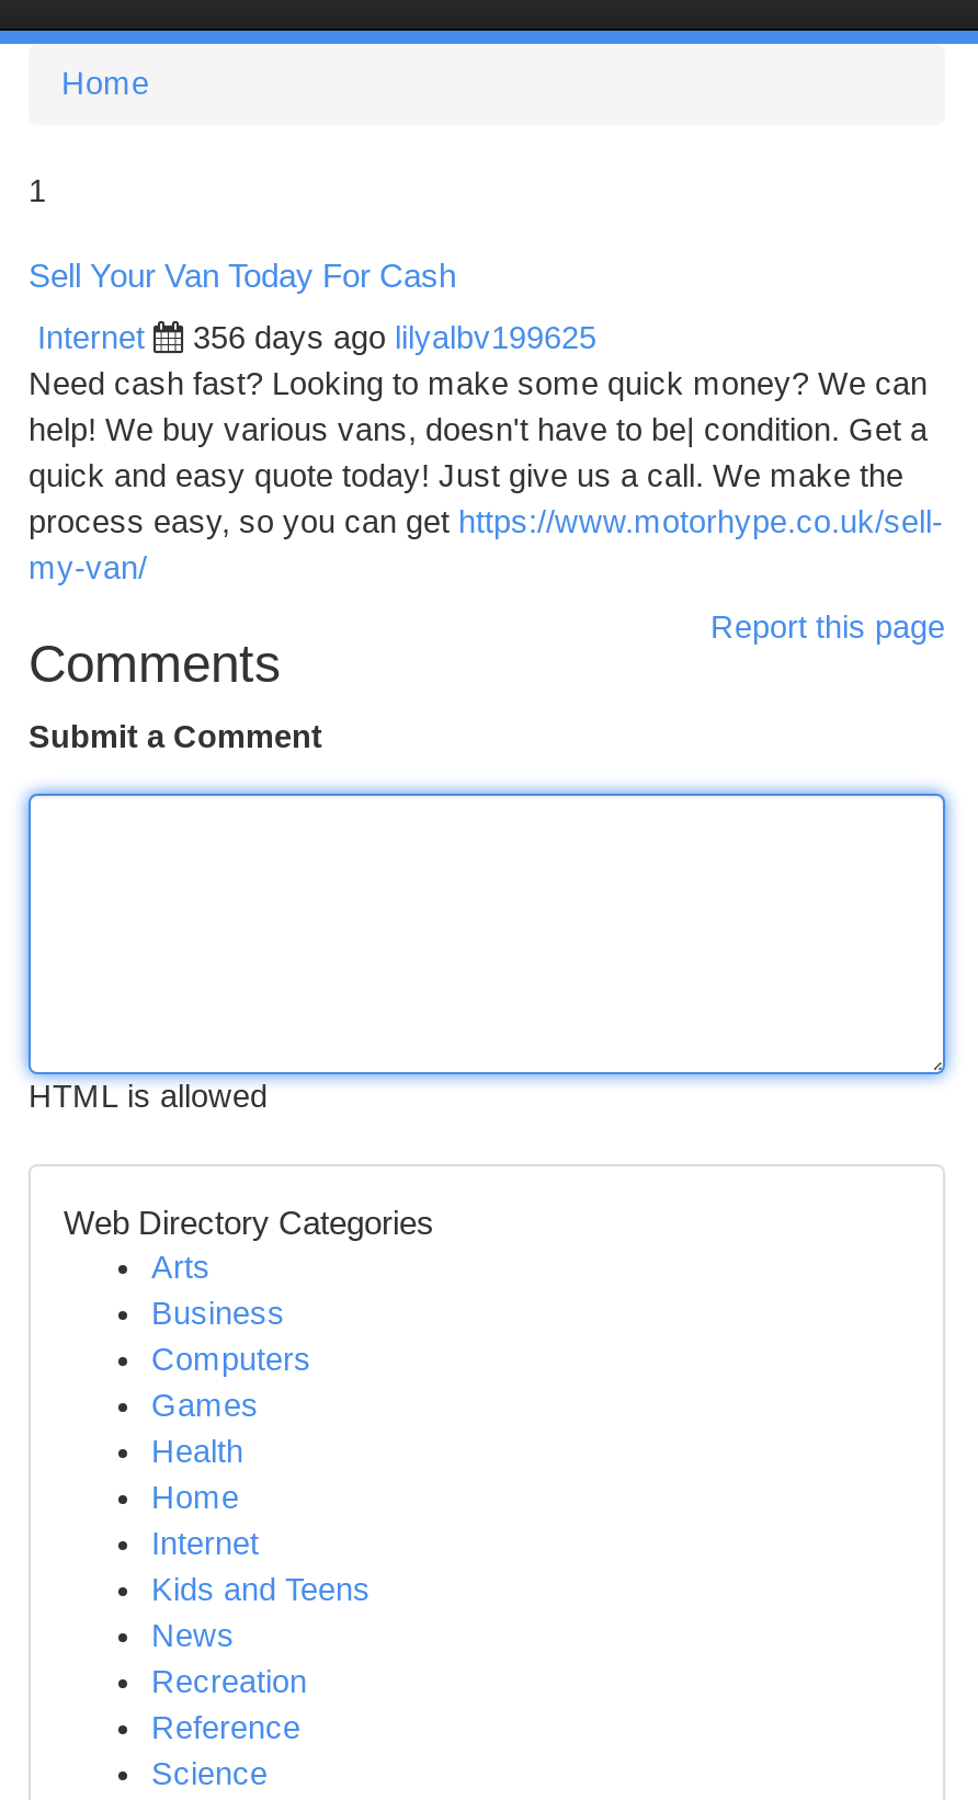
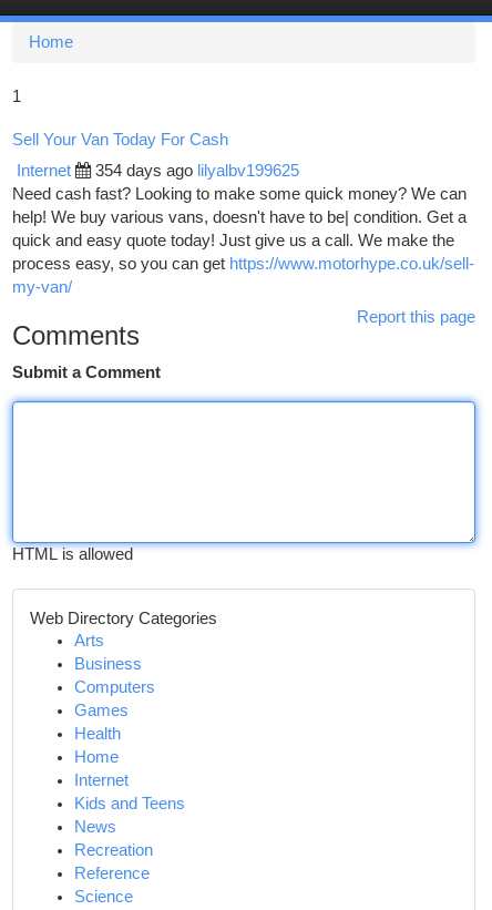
- 356 days ago lilyalbv199625
+ 354 days ago lilyalbv199625
